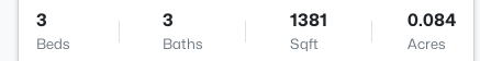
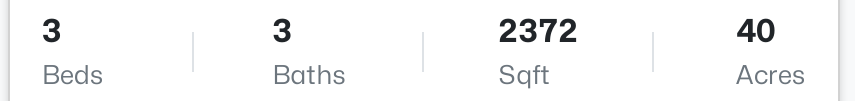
- 1381
+ 2372

- 0.084
+ 40
